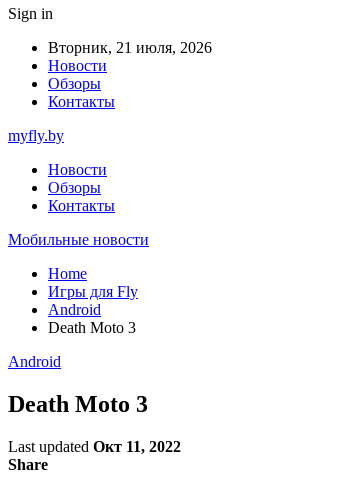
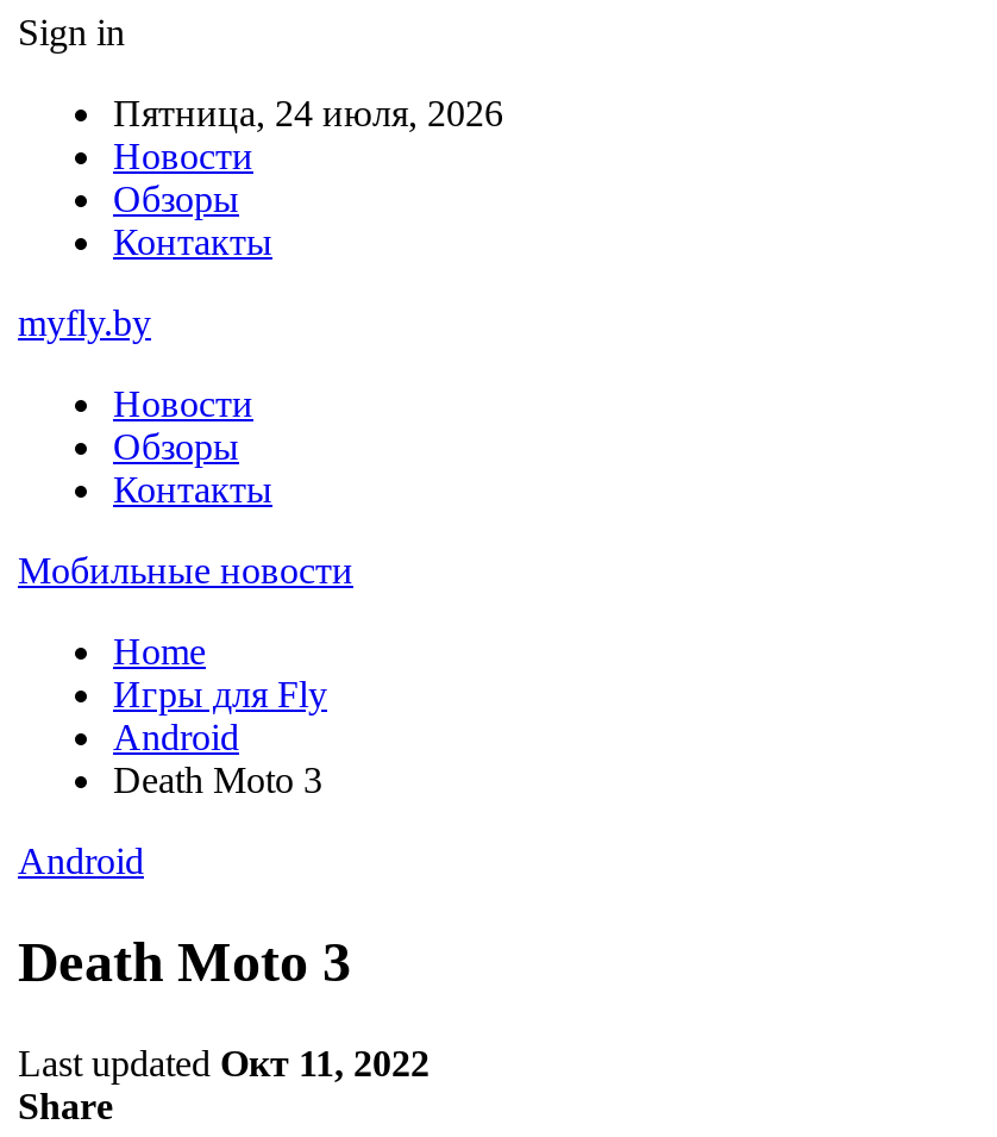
- Вторник, 21 июля, 2026
+ Пятница, 24 июля, 2026
